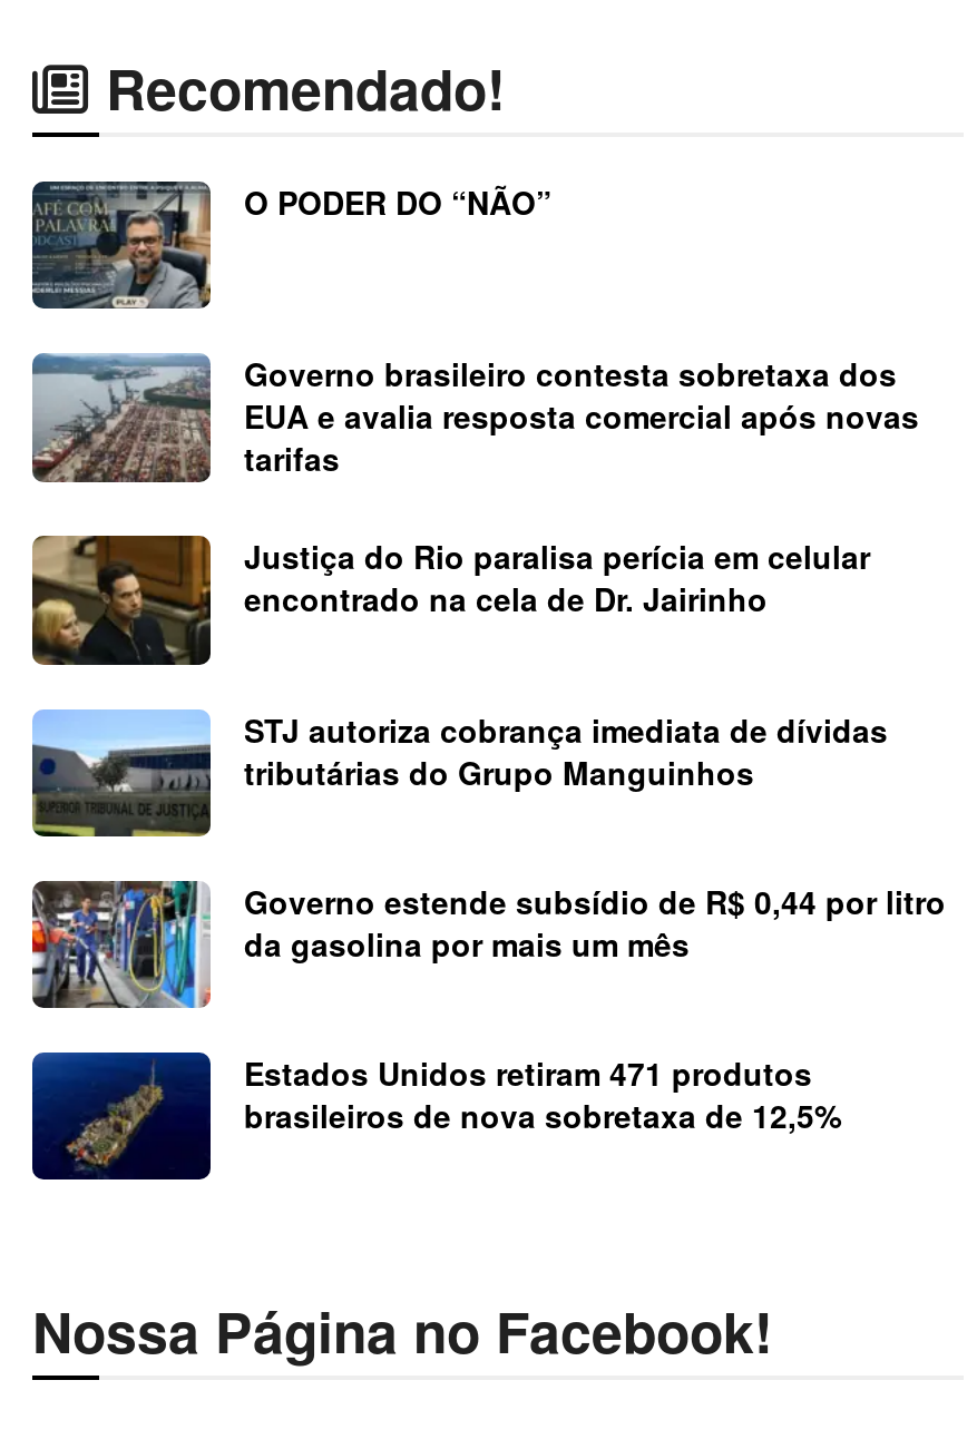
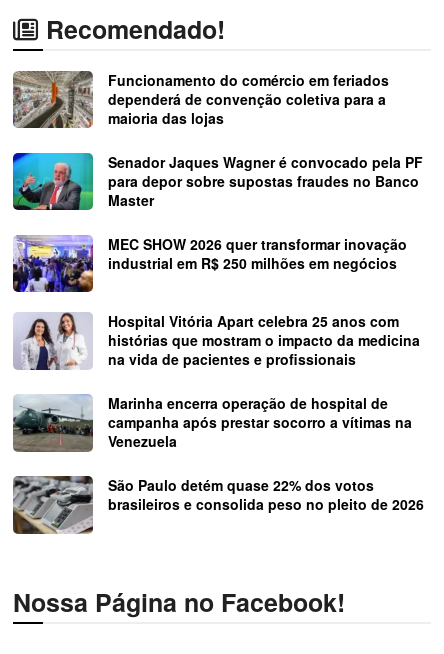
- [image]
- O PODER DO “NÃO”
+ [image]
+ Funcionamento do comércio em feriados
+ dependerá de convenção coletiva para a
+ maioria das lojas

- [image]
- Governo brasileiro contesta sobretaxa dos
- EUA e avalia resposta comercial após novas
- tarifas
+ [image]
+ Senador Jaques Wagner é convocado pela PF
+ para depor sobre supostas fraudes no Banco
+ Master

- [image]
- Justiça do Rio paralisa perícia em celular
- encontrado na cela de Dr. Jairinho
+ [image]
+ MEC SHOW 2026 quer transformar inovação
+ industrial em R$ 250 milhões em negócios

- [image]
- STJ autoriza cobrança imediata de dívidas
- tributárias do Grupo Manguinhos
+ [image]
+ Hospital Vitória Apart celebra 25 anos com
+ histórias que mostram o impacto da medicina
+ na vida de pacientes e profissionais

- [image]
- Governo estende subsídio de R$ 0,44 por litro
- da gasolina por mais um mês
+ [image]
+ Marinha encerra operação de hospital de
+ campanha após prestar socorro a vítimas na
+ Venezuela

- [image]
- Estados Unidos retiram 471 produtos
- brasileiros de nova sobretaxa de 12,5%
+ [image]
+ São Paulo detém quase 22% dos votos
+ brasileiros e consolida peso no pleito de 2026
